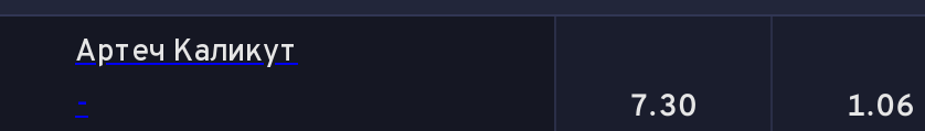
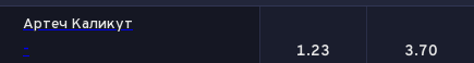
- 7.30
- 1.06
+ 1.23
+ 3.70
